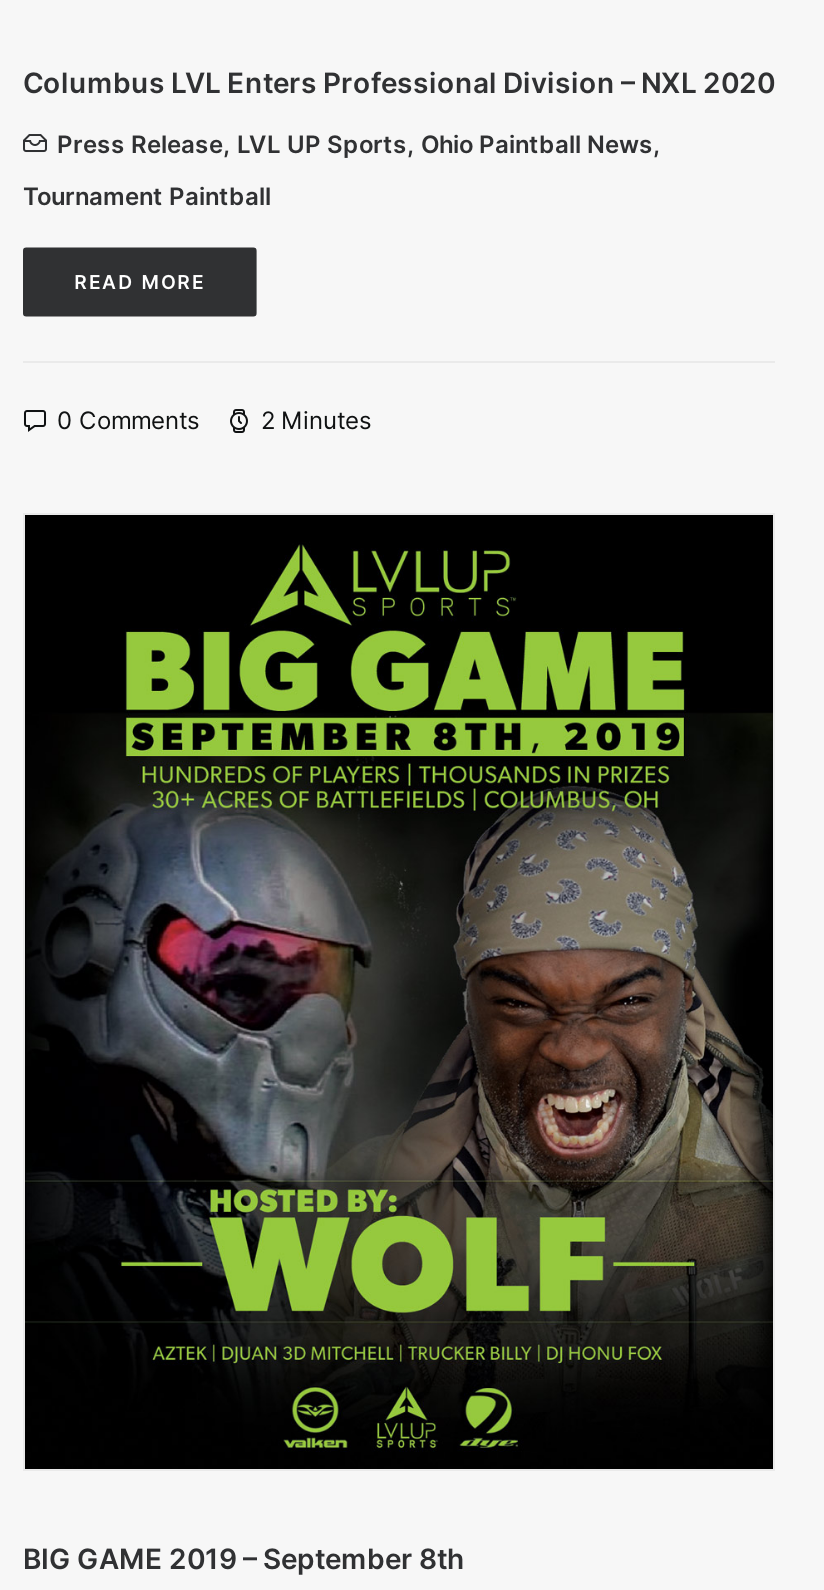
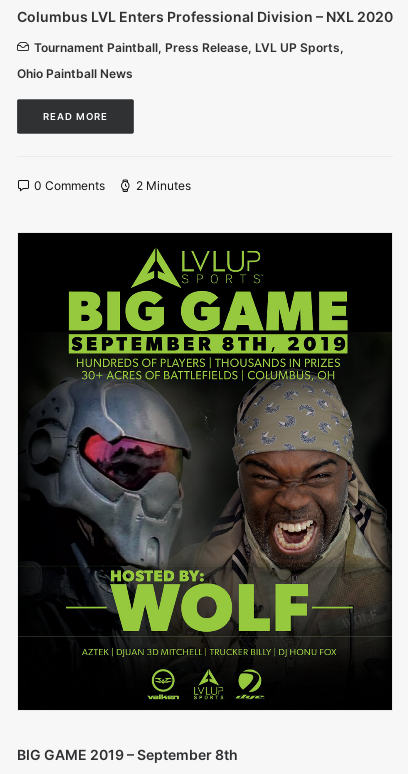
- Press Release, LVL UP Sports, Ohio Paintball News,
+ Tournament Paintball, Press Release, LVL UP Sports,

- Tournament Paintball
+ Ohio Paintball News
